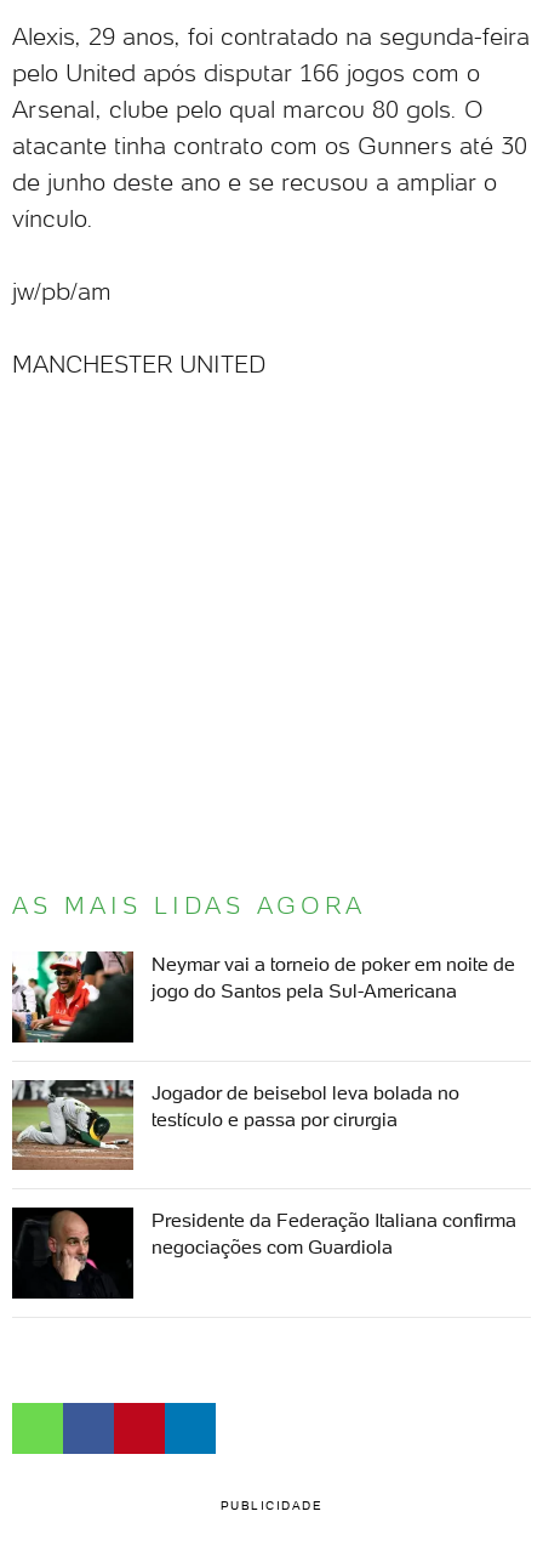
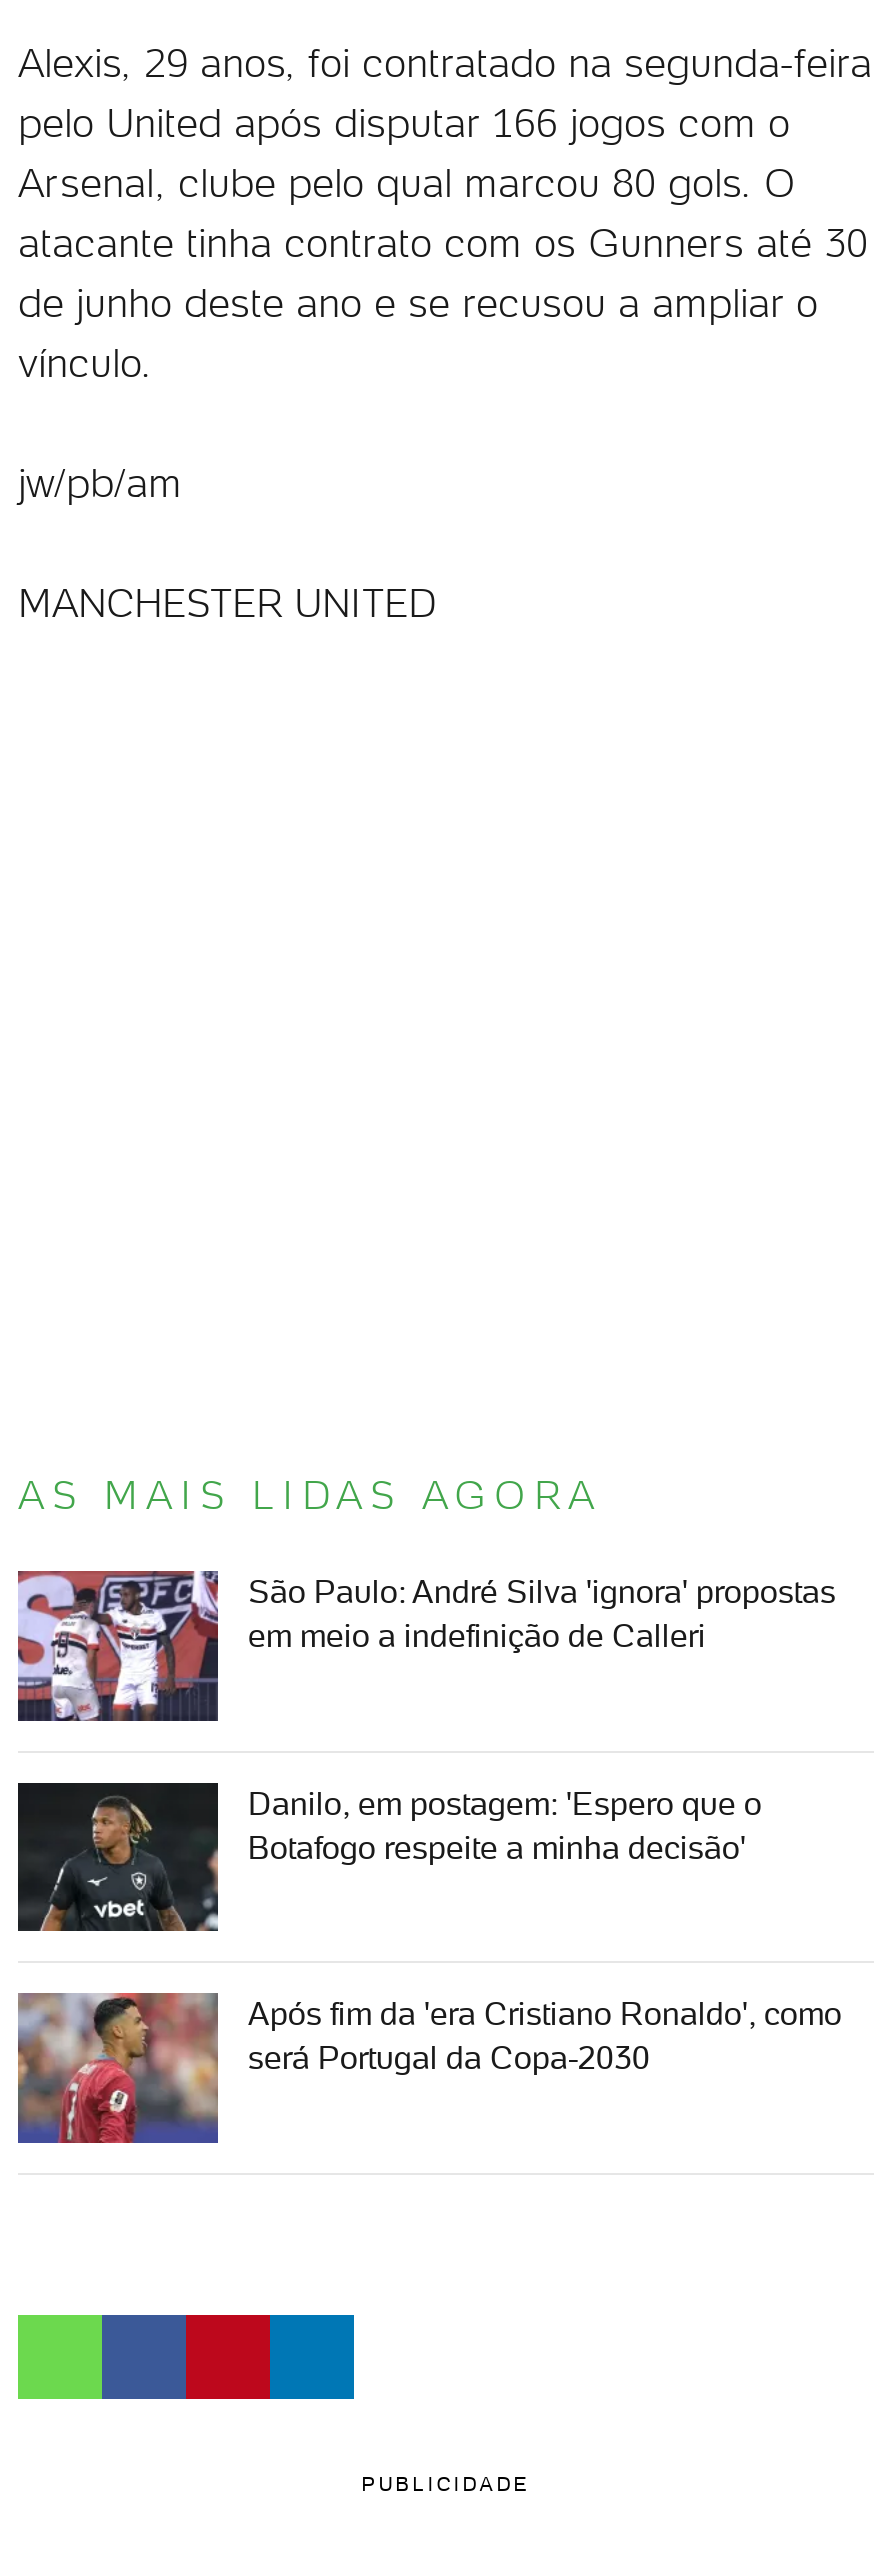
- [image]
- Neymar vai a torneio de poker em noite de
- jogo do Santos pela Sul-Americana
+ [image]
+ São Paulo: André Silva 'ignora' propostas
+ em meio a indefinição de Calleri

- [image]
- Jogador de beisebol leva bolada no
- testículo e passa por cirurgia
+ [image]
+ Danilo, em postagem: 'Espero que o
+ Botafogo respeite a minha decisão'

- [image]
- Presidente da Federação Italiana confirma
- negociações com Guardiola
+ [image]
+ Após fim da 'era Cristiano Ronaldo', como
+ será Portugal da Copa-2030
